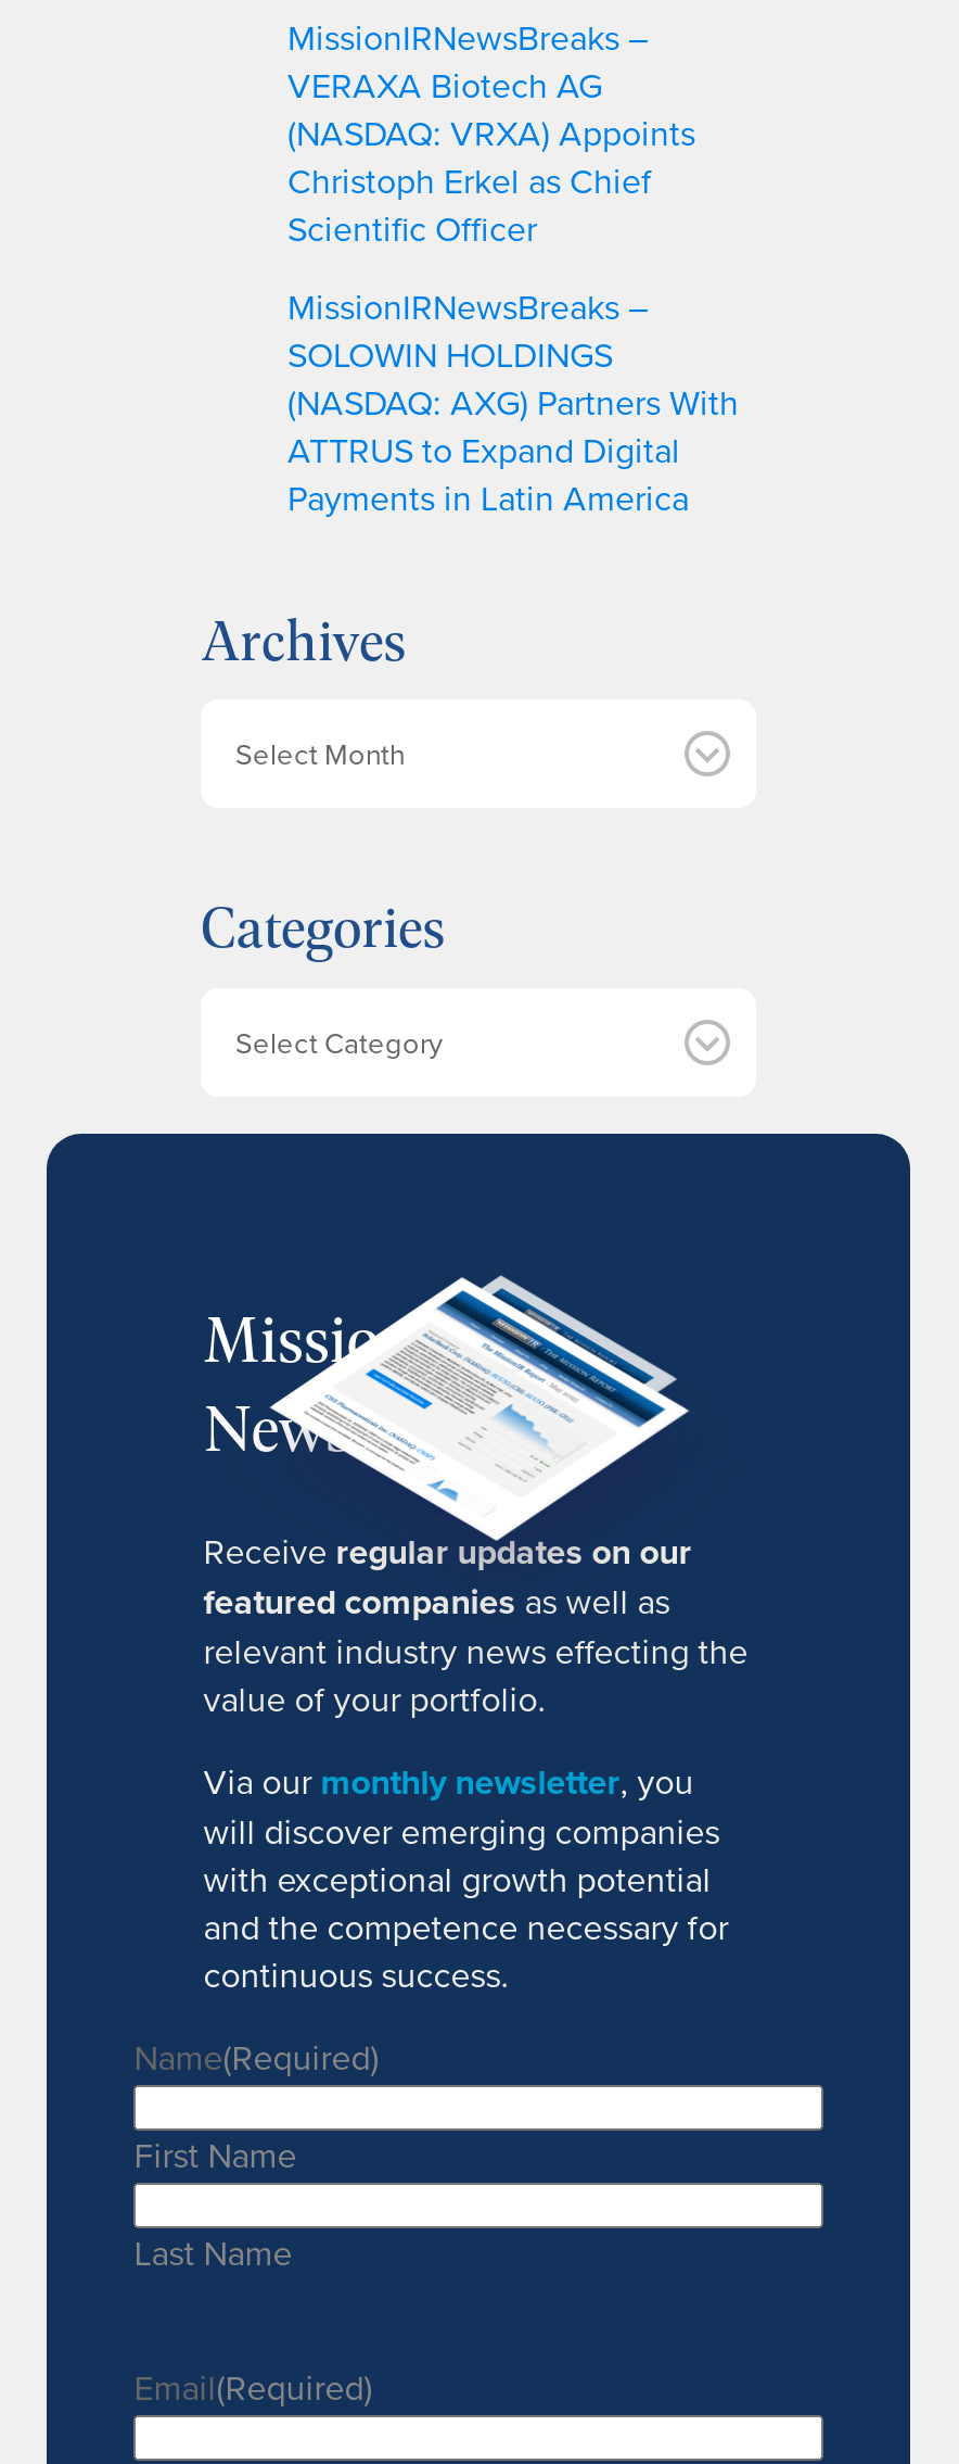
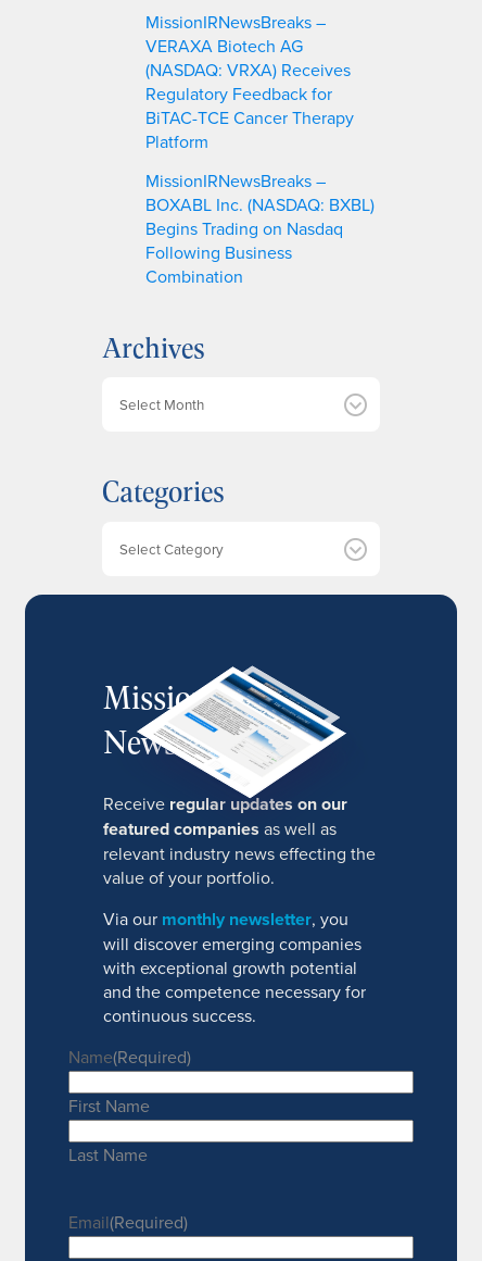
- (NASDAQ: VRXA) Appoints
- Christoph Erkel as Chief
- Scientific Officer
+ (NASDAQ: VRXA) Receives
+ Regulatory Feedback for
+ BiTAC-TCE Cancer Therapy
+ Platform

- SOLOWIN HOLDINGS
- (NASDAQ: AXG) Partners With
- ATTRUS to Expand Digital
- Payments in Latin America
+ BOXABL Inc. (NASDAQ: BXBL)
+ Begins Trading on Nasdaq
+ Following Business
+ Combination
